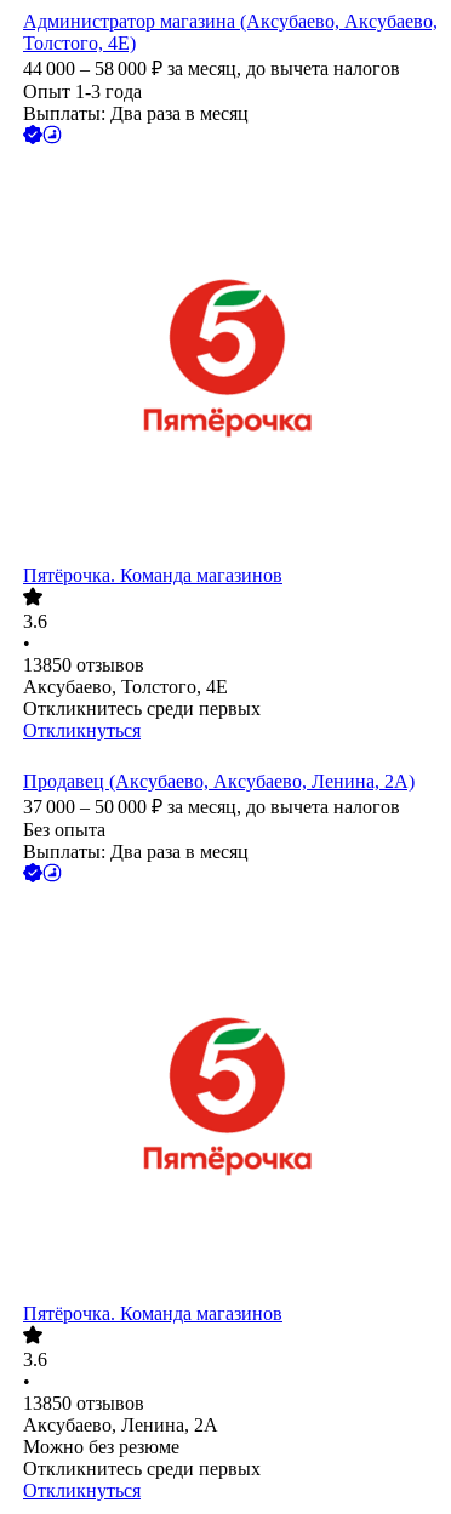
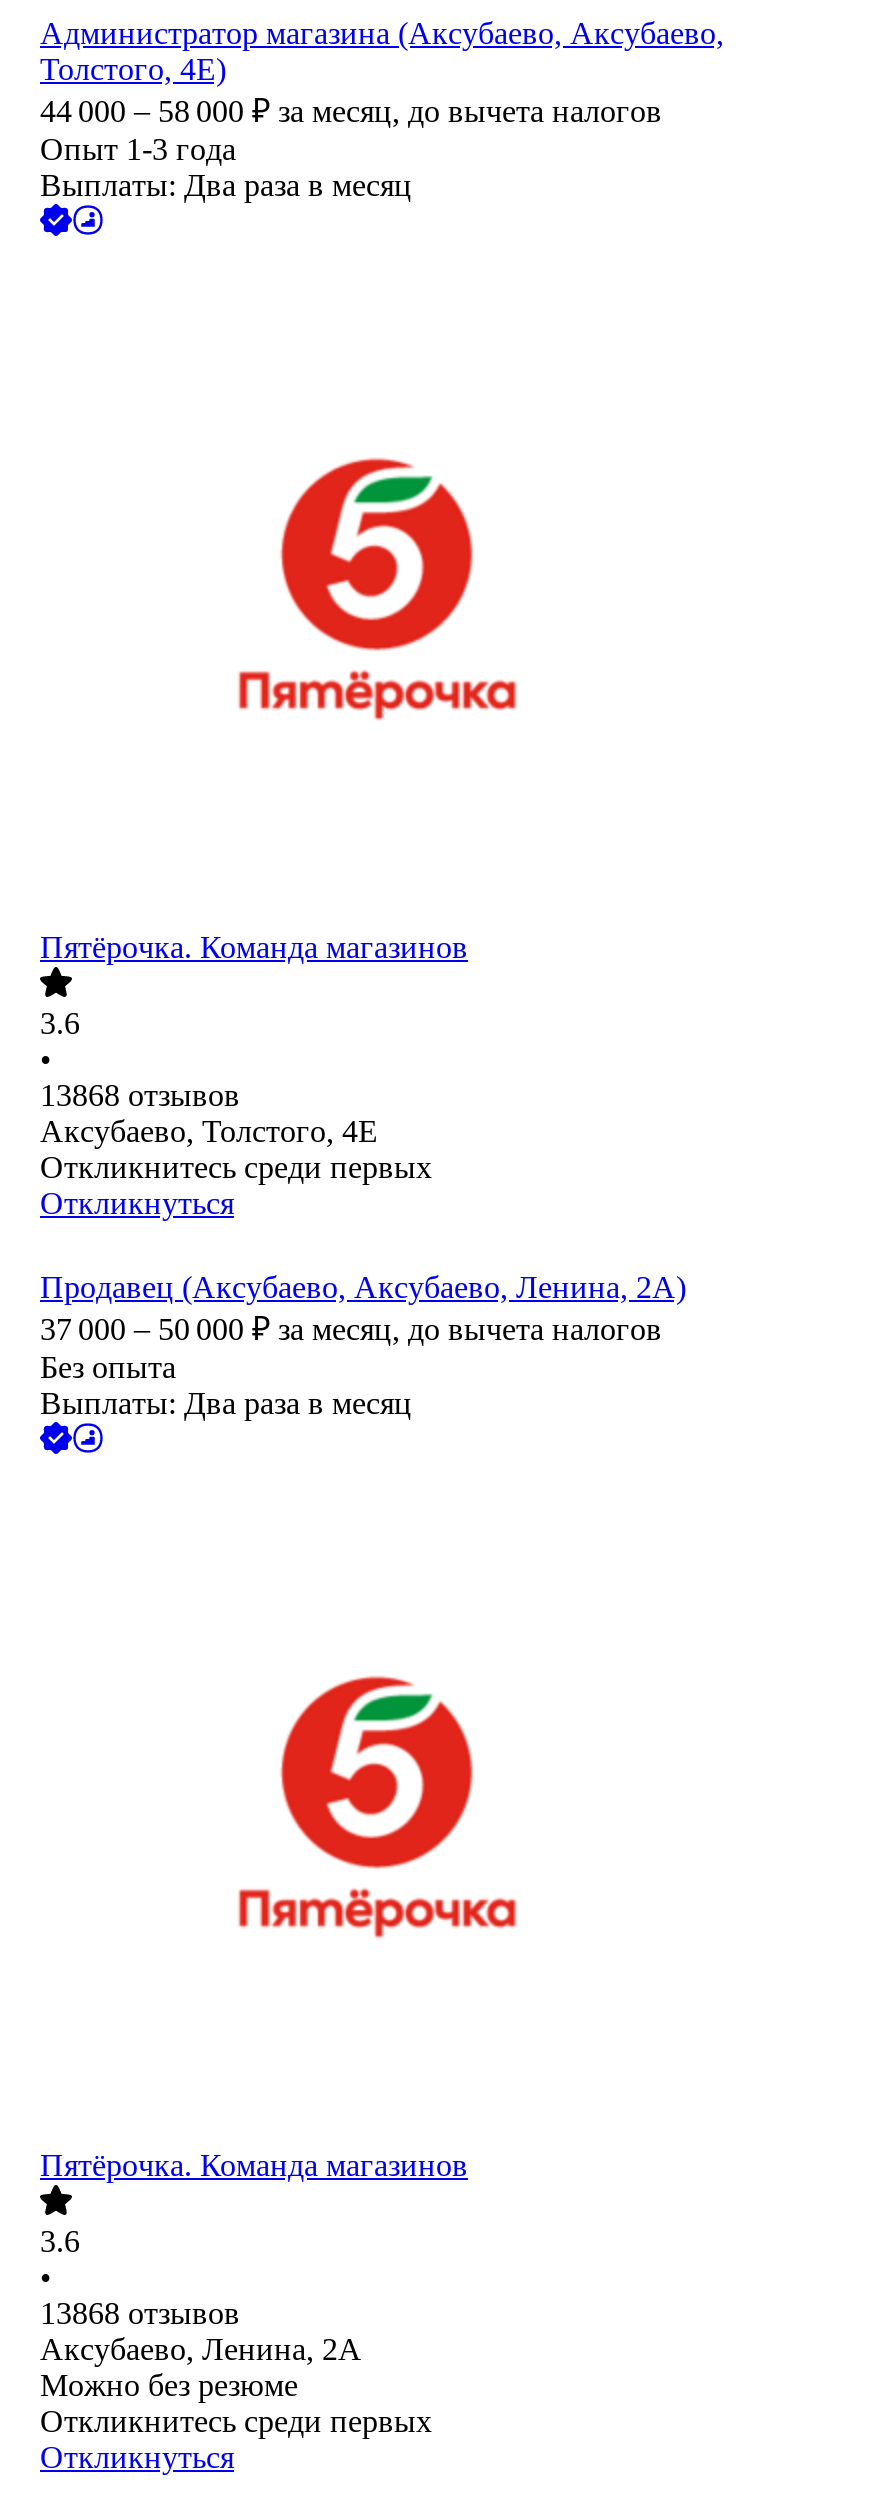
- 13850 отзывов
+ 13868 отзывов

- 13850 отзывов
+ 13868 отзывов
